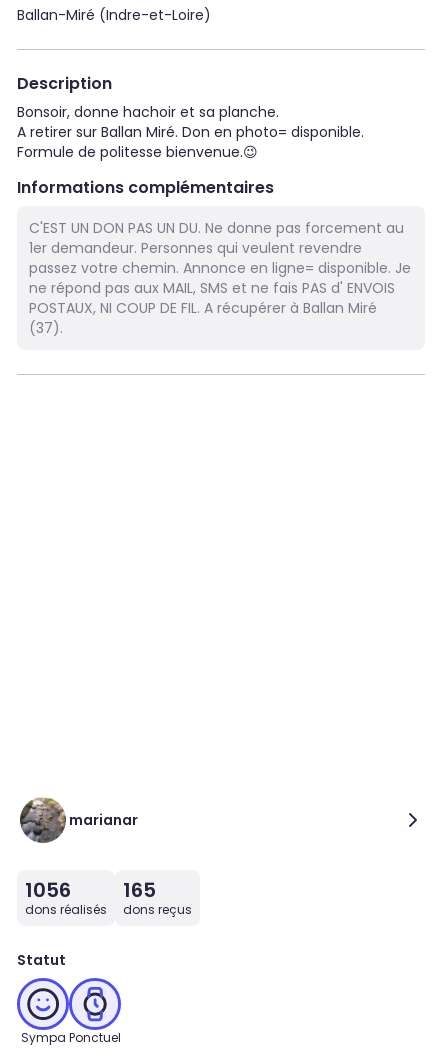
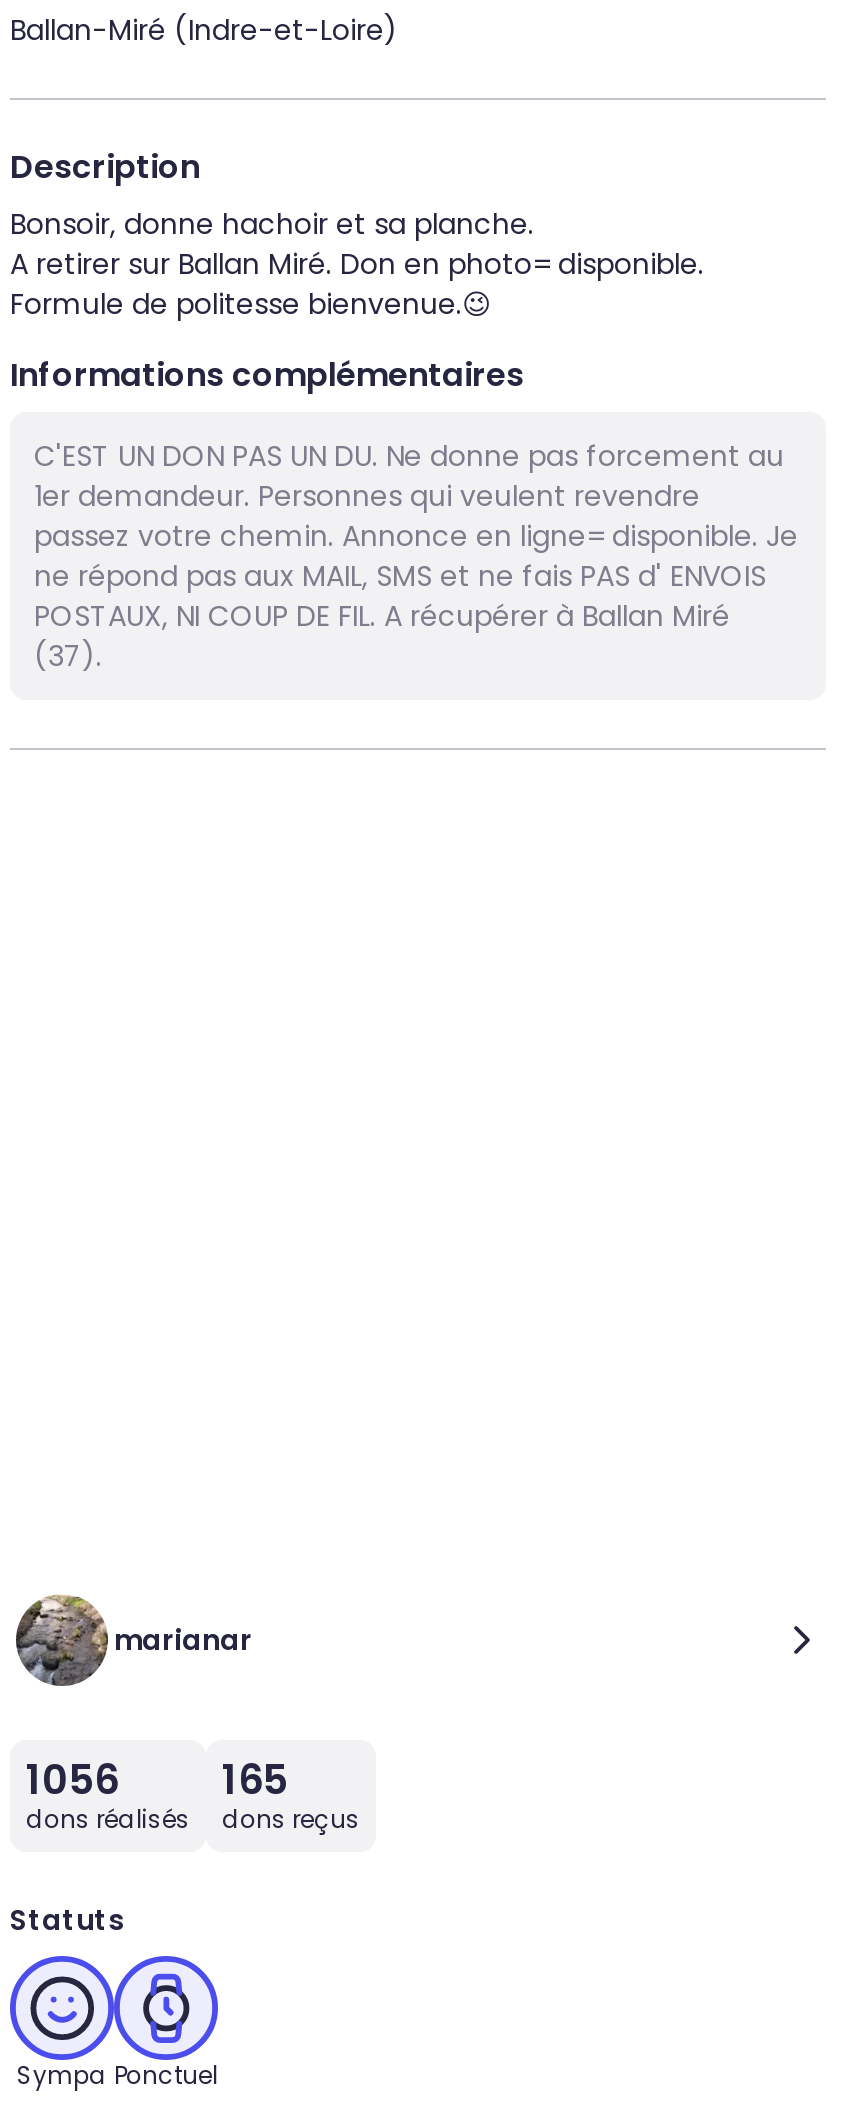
- Statut
+ Statuts
